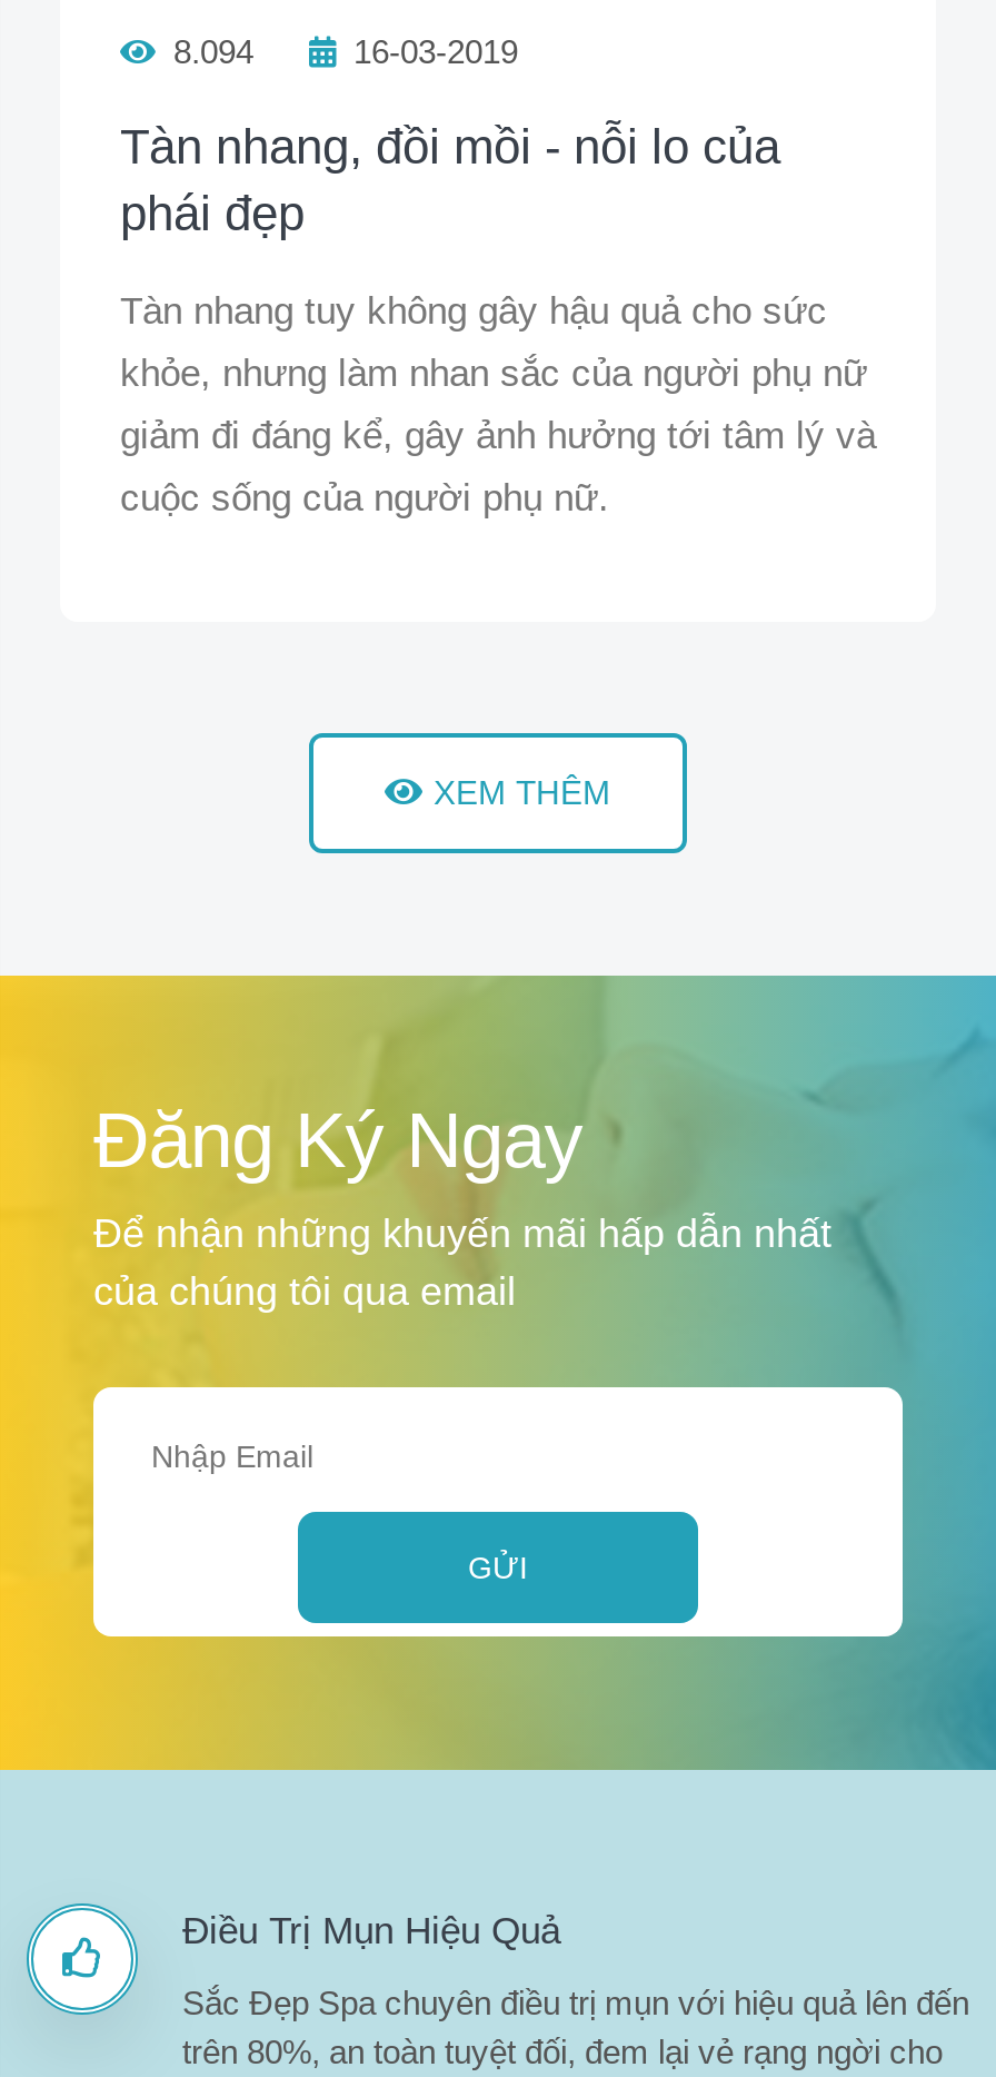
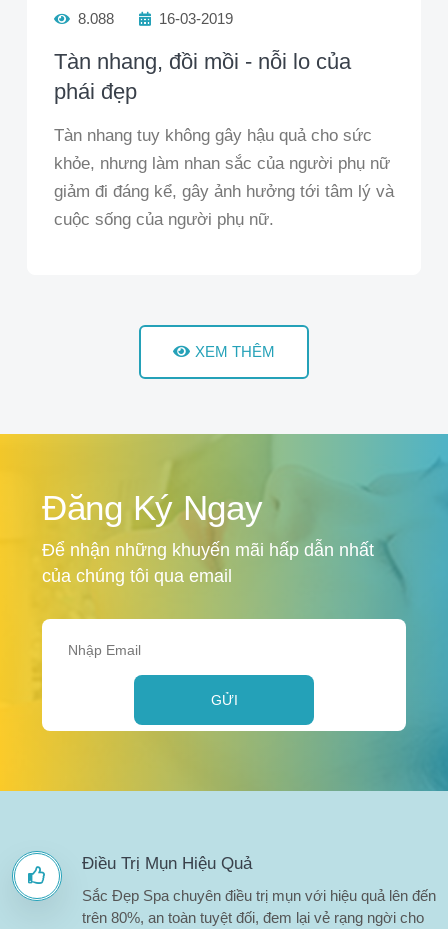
- 8.094
+ 8.088
